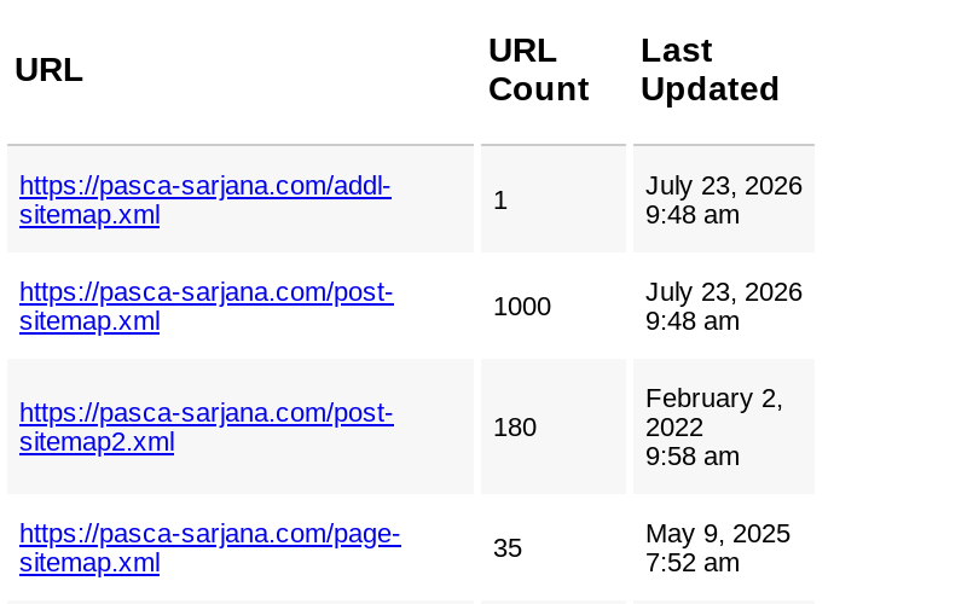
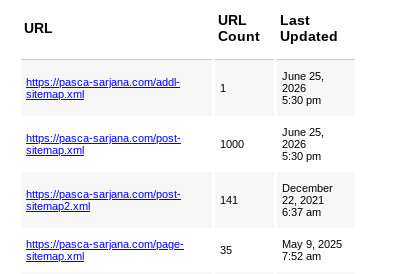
- July 23, 2026
- 9:48 am
+ June 25,
+ 2026
+ 5:30 pm

- July 23, 2026
- 9:48 am
+ June 25,
+ 2026
+ 5:30 pm

- February 2,
- 2022
- 9:58 am
+ December
+ 22, 2021
+ 6:37 am

- 180
+ 141
